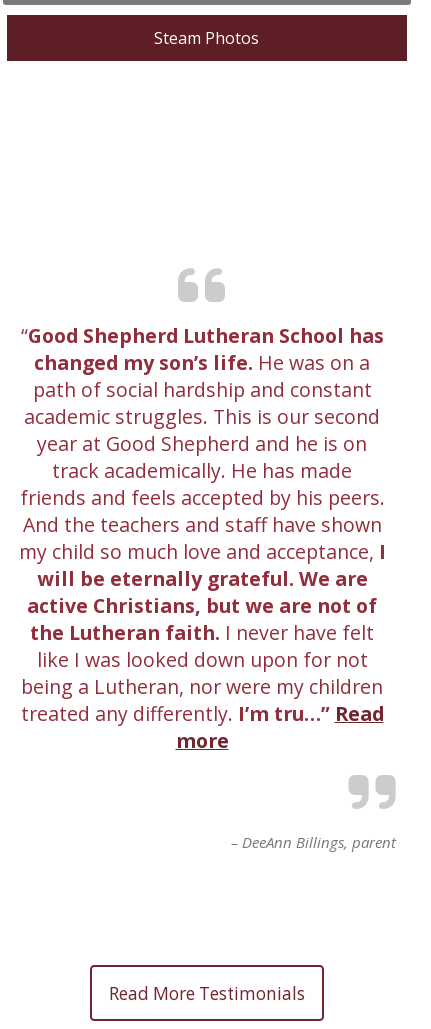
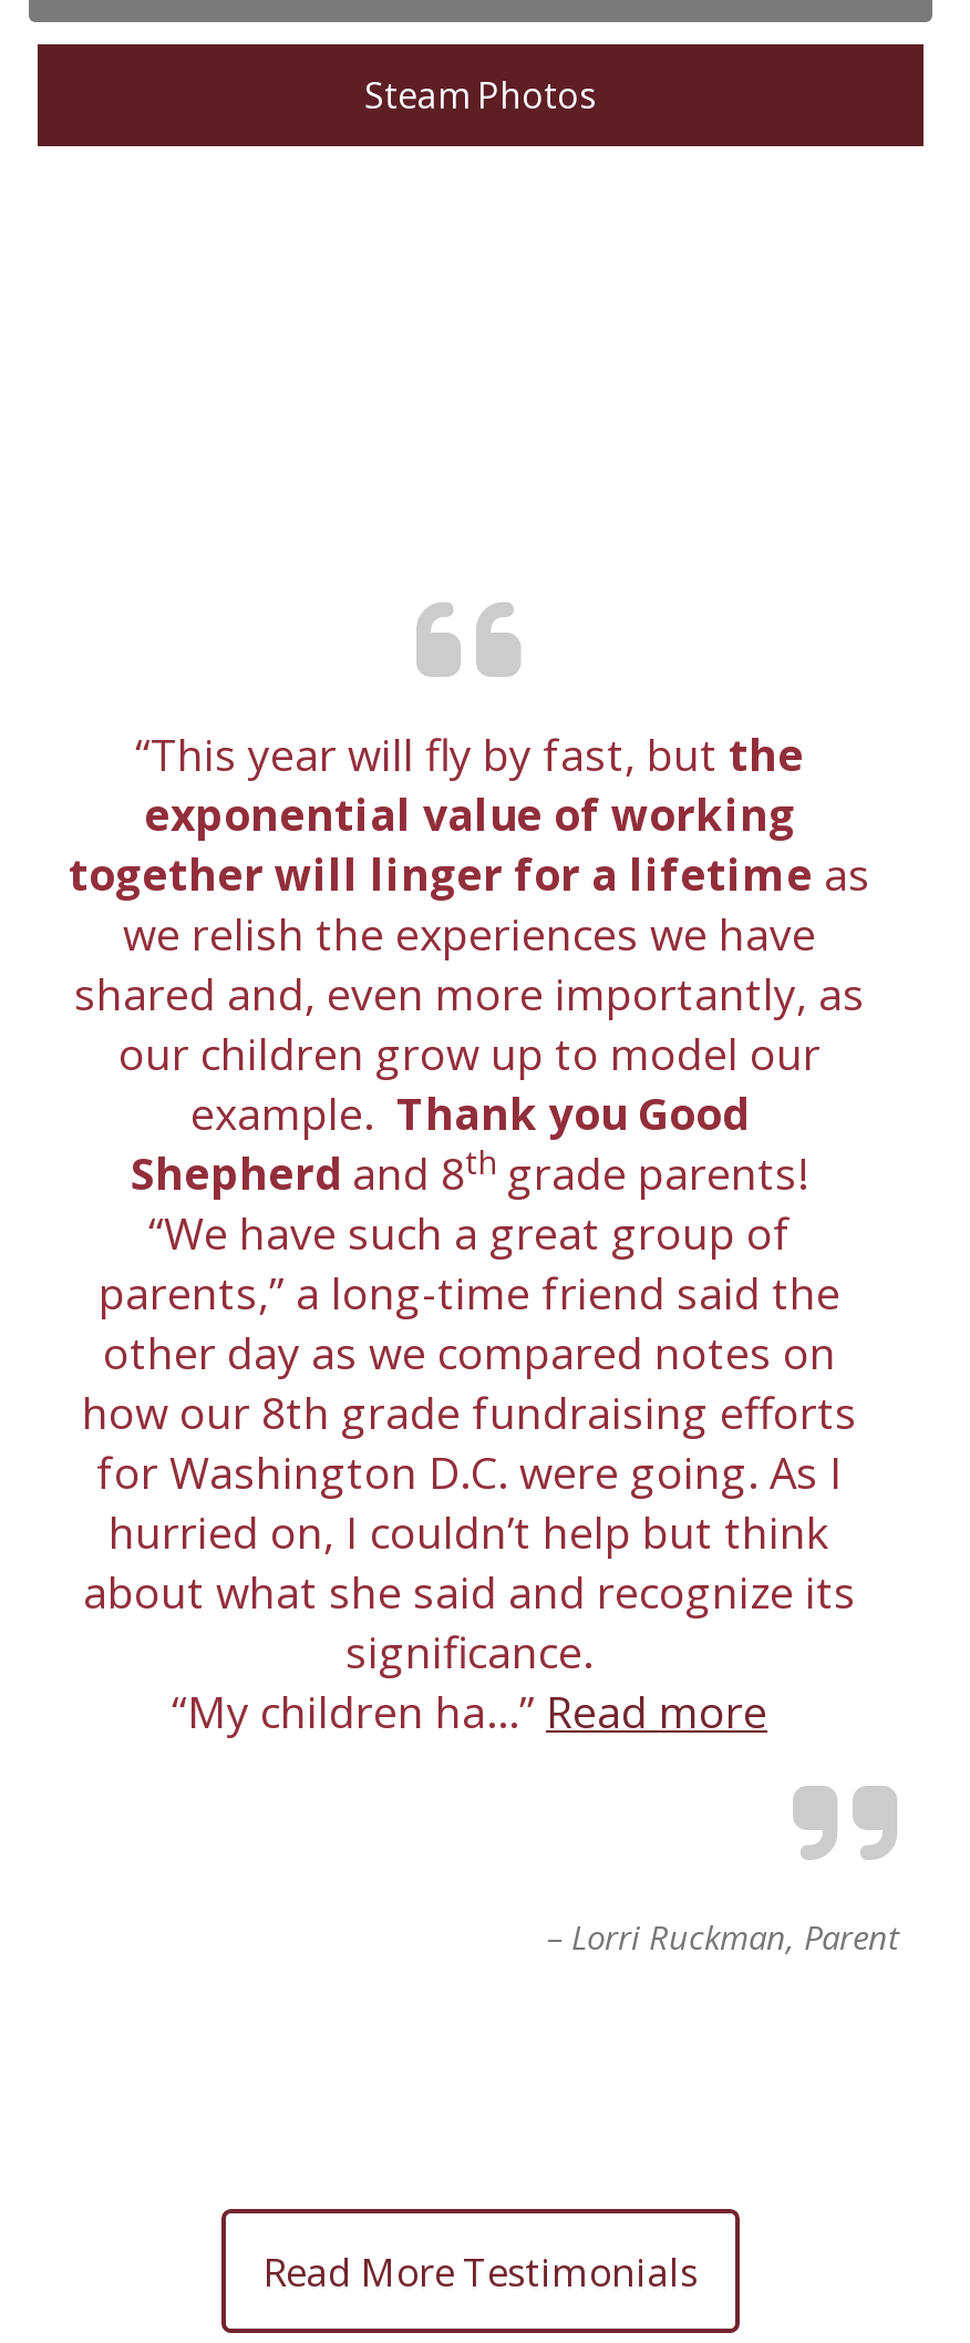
- Good Shepherd Lutheran School has
- changed my son’s life. He was on a
- path of social hardship and constant
- academic struggles. This is our second
- year at Good Shepherd and he is on
- track academically. He has made
- friends and feels accepted by his peers.
- And the teachers and staff have shown
- my child so much love and acceptance, I
- will be eternally grateful. We are
- active Christians, but we are not of
- the Lutheran faith. I never have felt
- like I was looked down upon for not
- being a Lutheran, nor were my children
- treated any differently. I’m tru… Read
- more
+ This year will fly by fast, but the
+ exponential value of working
+ together will linger for a lifetime as
+ we relish the experiences we have
+ shared and, even more importantly, as
+ our children grow up to model our
+ example. Thank you Good
+ Shepherd and 8th grade parents!
+ “We have such a great group of
+ parents,” a long-time friend said the
+ other day as we compared notes on
+ how our 8th grade fundraising efforts
+ for Washington D.C. were going. As I
+ hurried on, I couldn’t help but think
+ about what she said and recognize its
+ significance.
+ “My children ha… Read more

- DeeAnn Billings parent
+ Lorri Ruckman Parent
